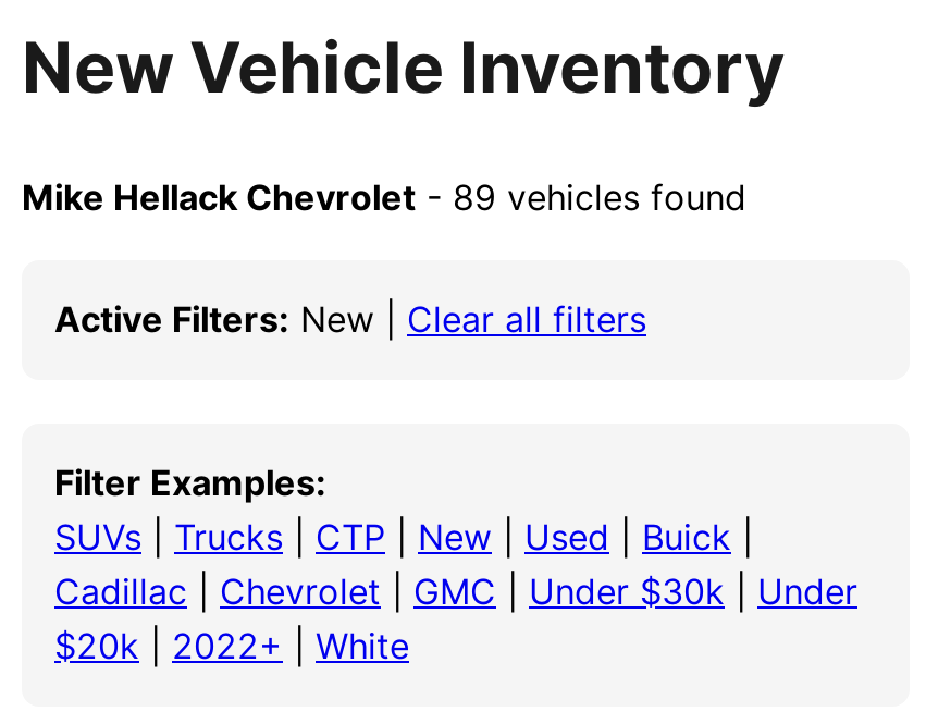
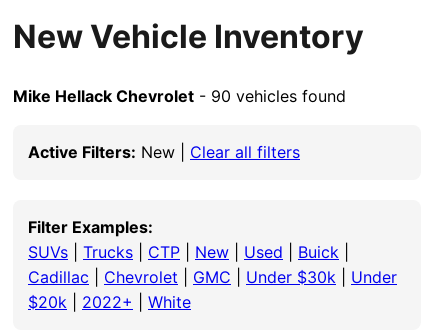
- Mike Hellack Chevrolet - 89 vehicles found
+ Mike Hellack Chevrolet - 90 vehicles found
